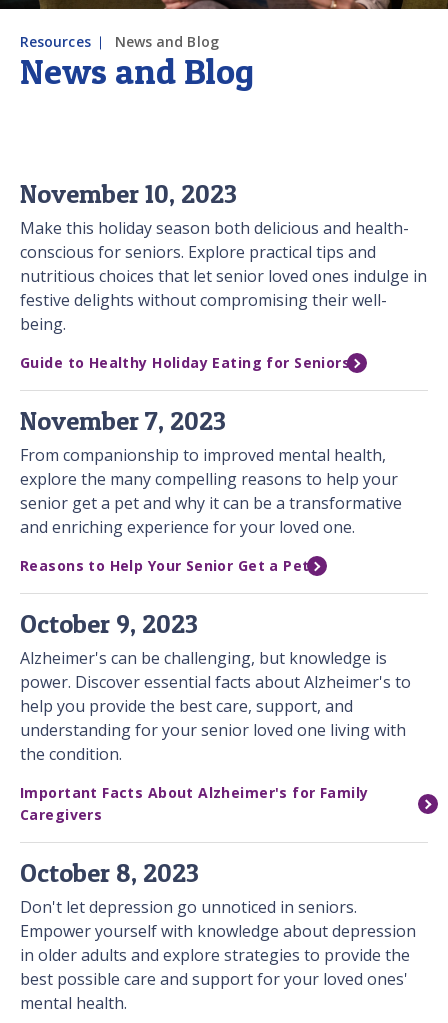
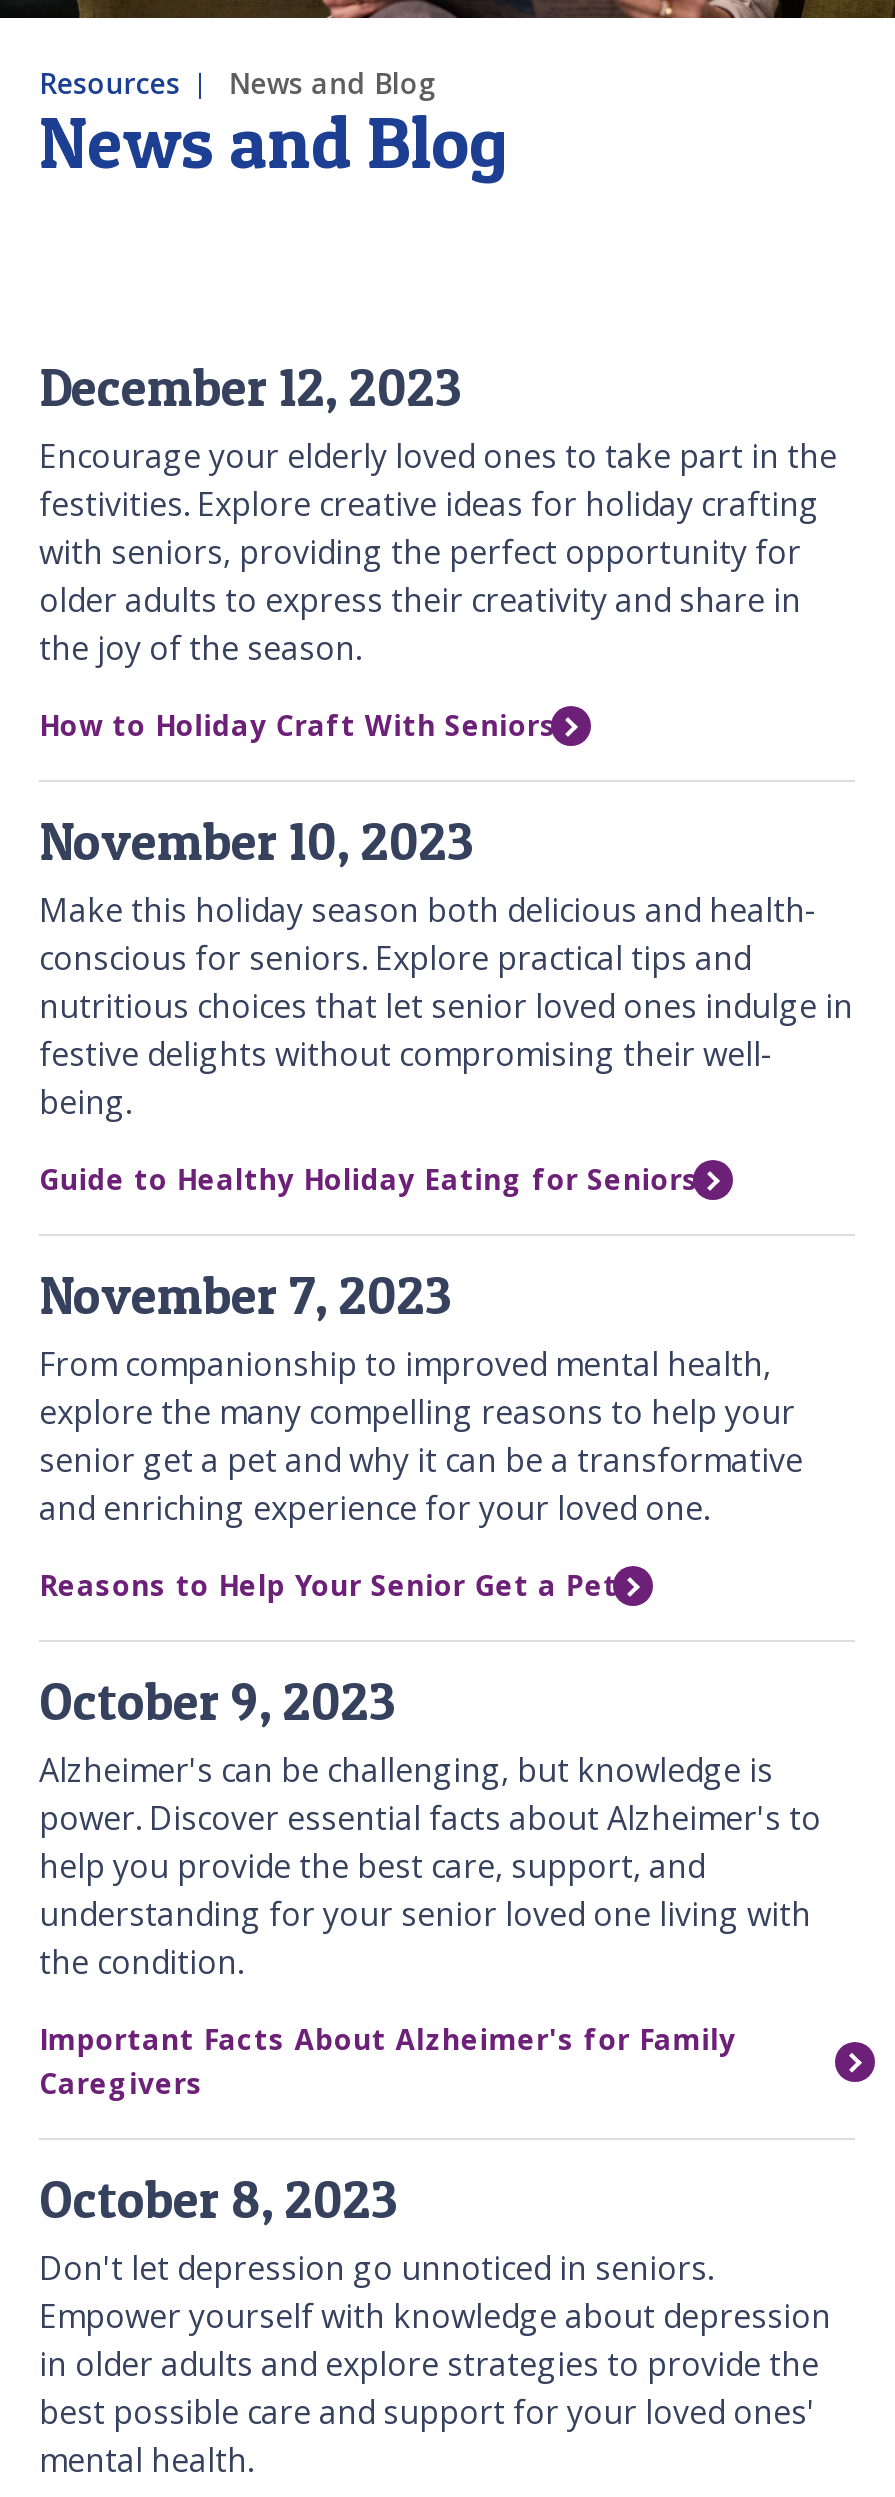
+ December 12, 2023
+ Encourage your elderly loved ones to take part in the
+ festivities. Explore creative ideas for holiday crafting
+ with seniors, providing the perfect opportunity for
+ older adults to express their creativity and share in
+ the joy of the season.
+ How to Holiday Craft With Seniors
